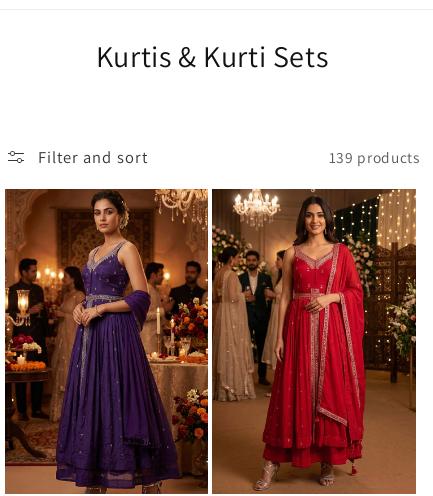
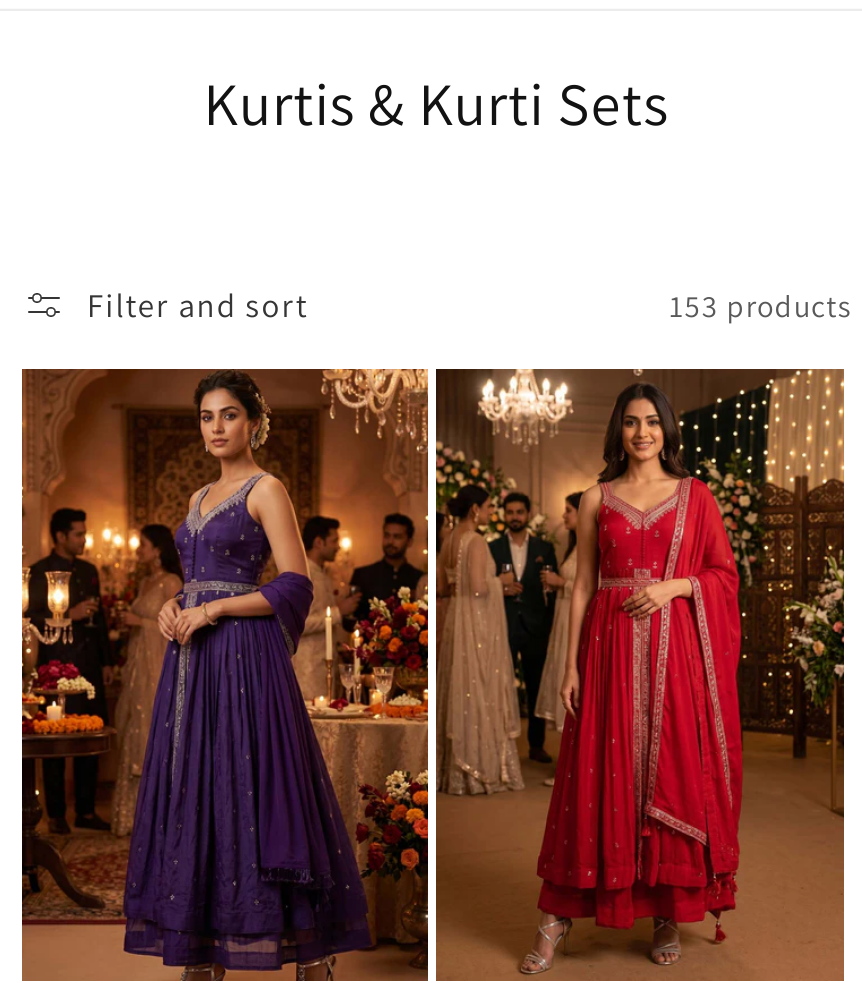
- 139 products
+ 153 products
